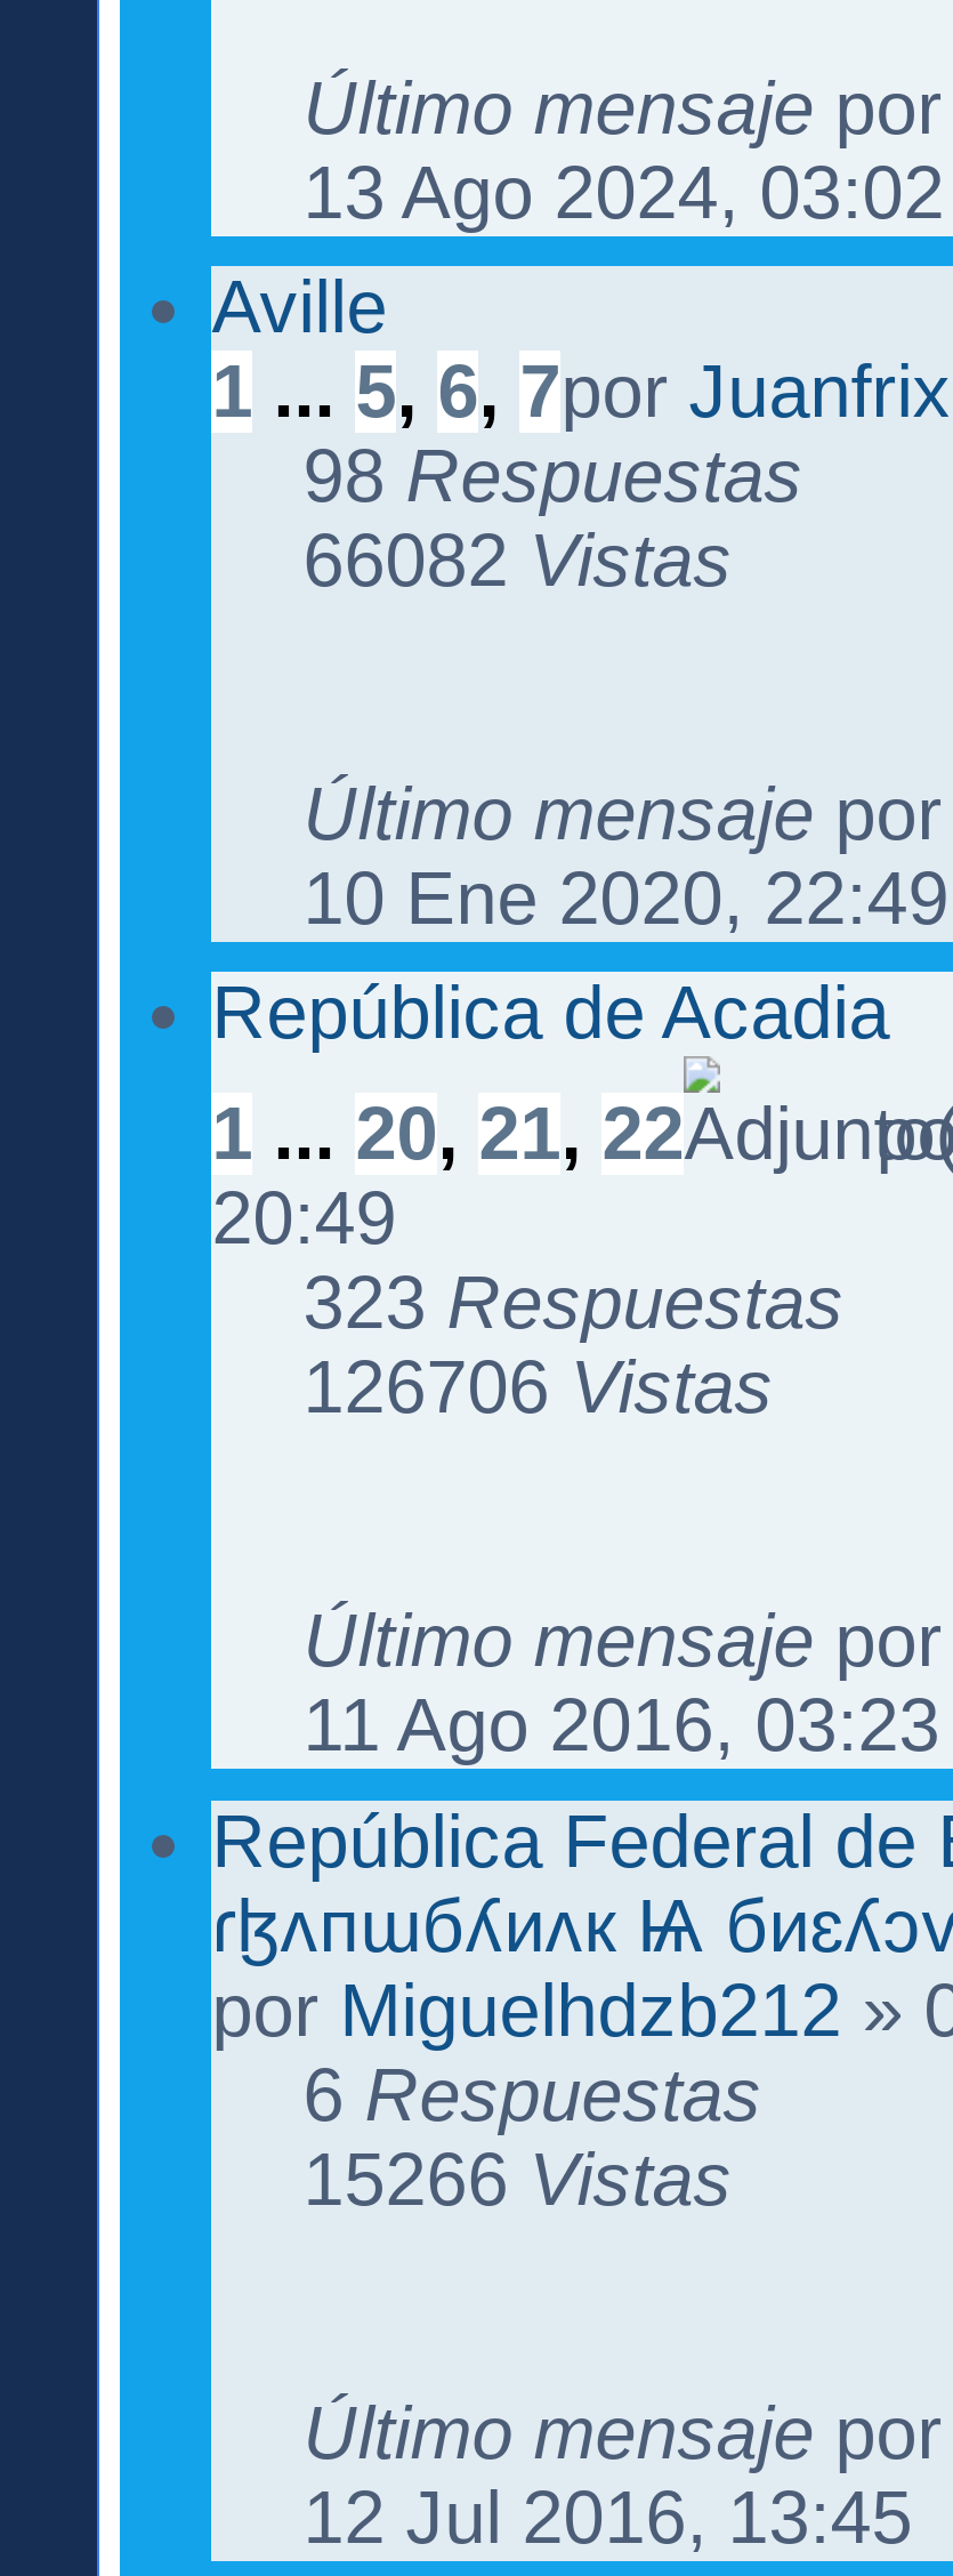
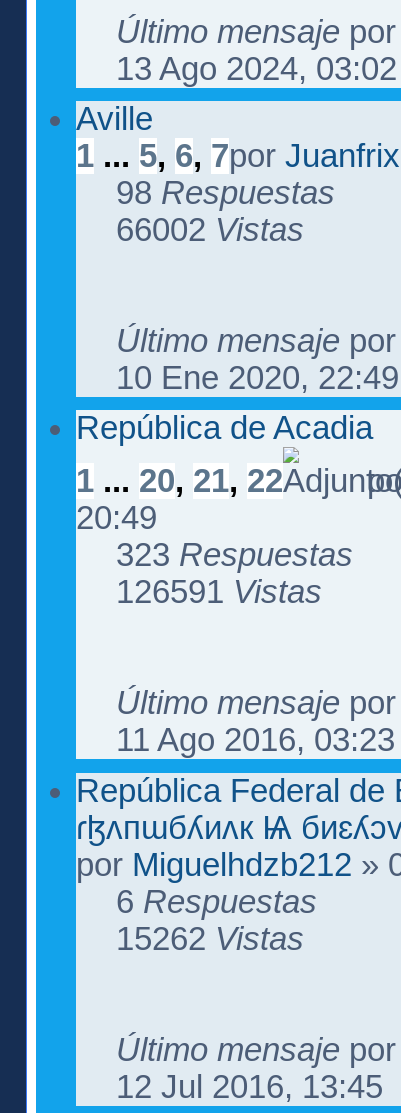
- 66082 Vistas
+ 66002 Vistas

- 126706 Vistas
+ 126591 Vistas

- 15266 Vistas
+ 15262 Vistas
